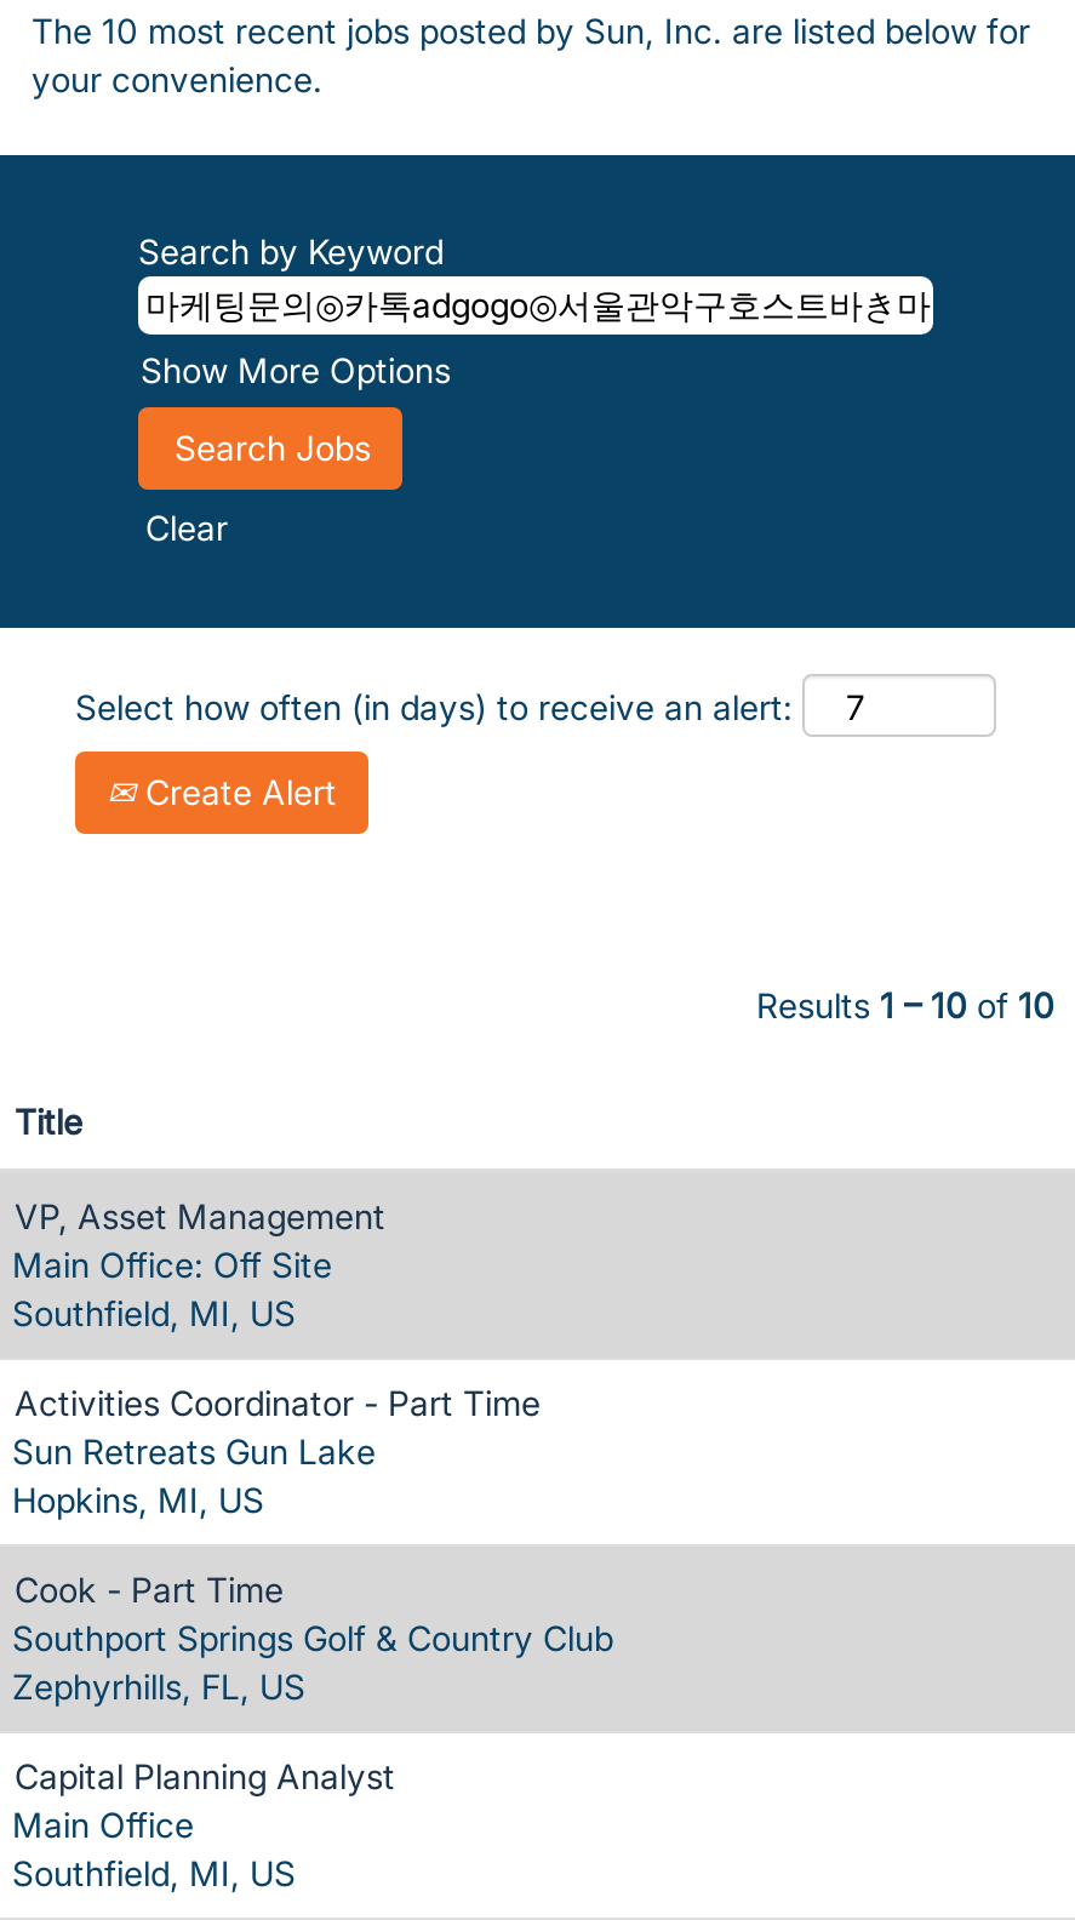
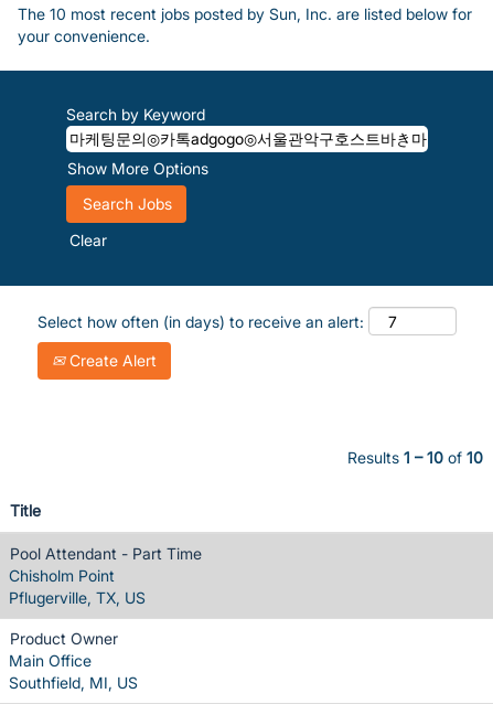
- VP, Asset Management
- Main Office: Off Site
- Southfield, MI, US
- Activities Coordinator - Part Time
- Sun Retreats Gun Lake
- Hopkins, MI, US
- Cook - Part Time
- Southport Springs Golf & Country Club
- Zephyrhills, FL, US
- Capital Planning Analyst
+ Pool Attendant - Part Time
+ Chisholm Point
+ Pflugerville, TX, US
+ Product Owner
